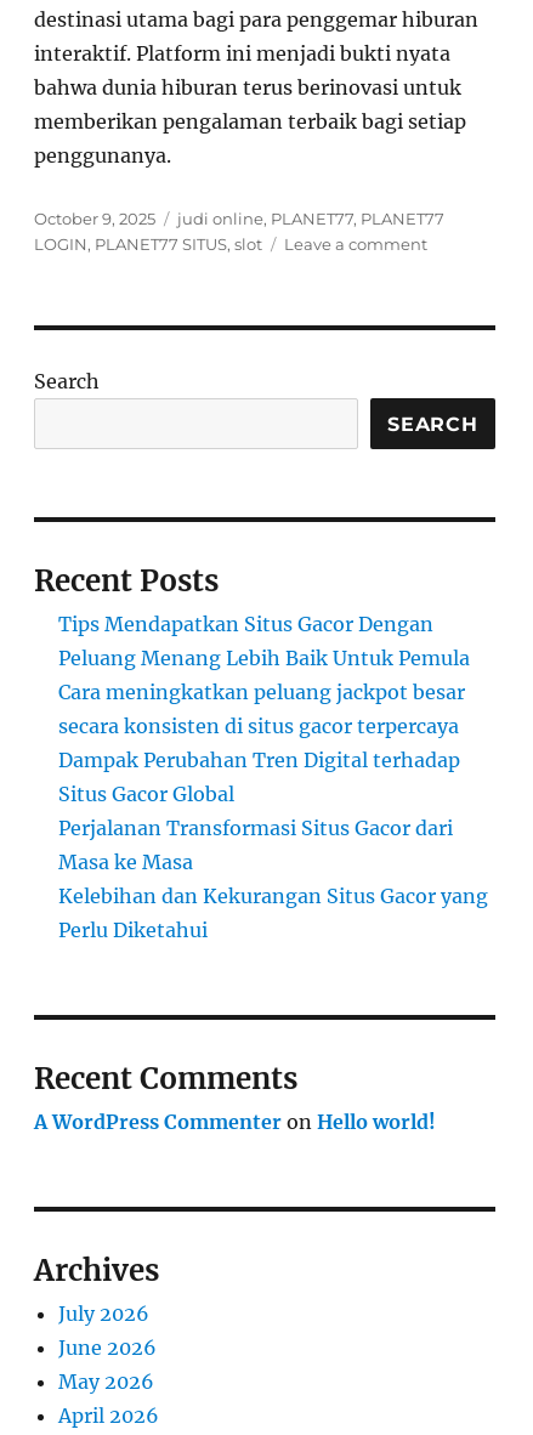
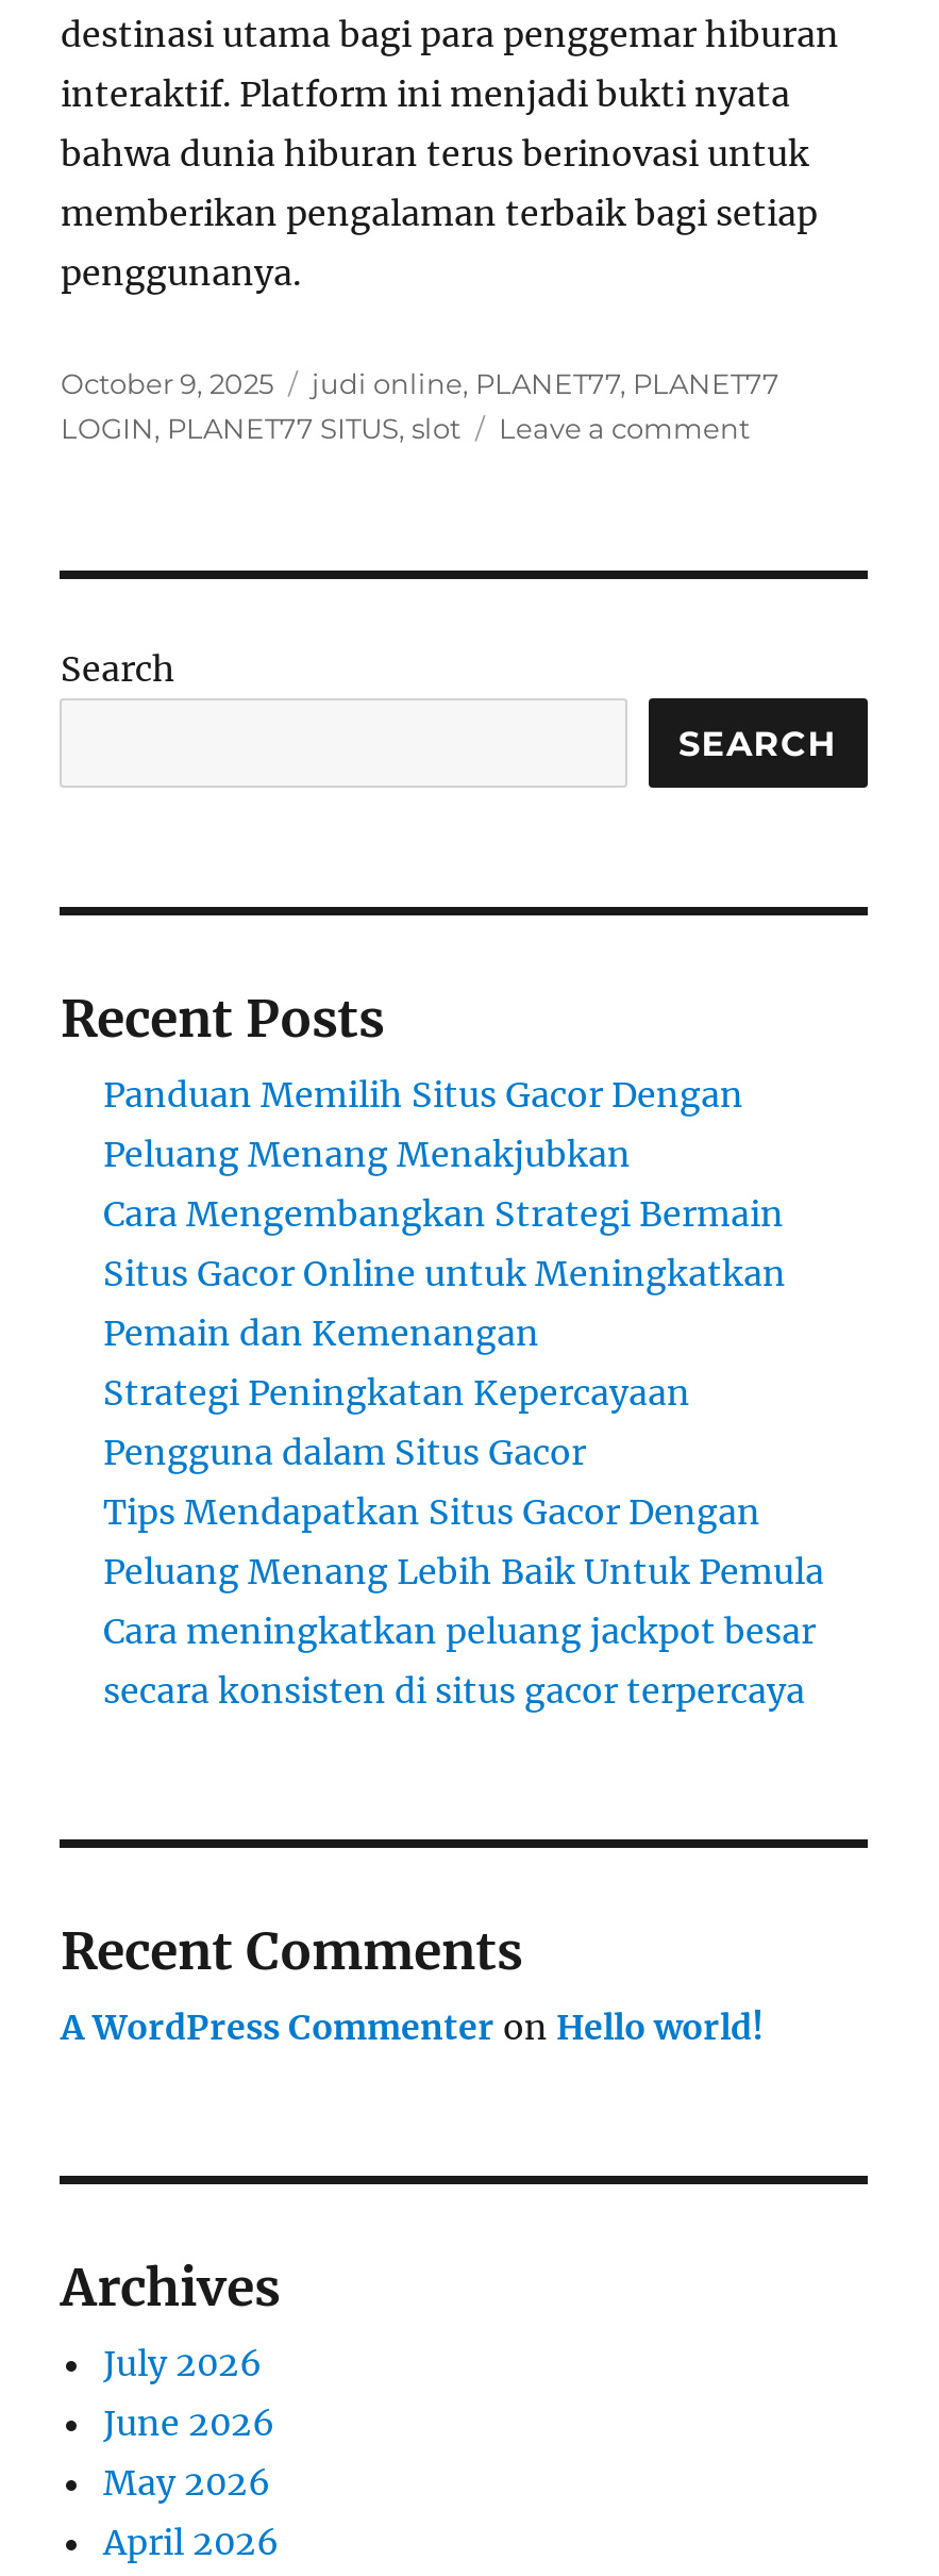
+ Panduan Memilih Situs Gacor Dengan
+ Peluang Menang Menakjubkan
+ Cara Mengembangkan Strategi Bermain
+ Situs Gacor Online untuk Meningkatkan
+ Pemain dan Kemenangan
+ Strategi Peningkatan Kepercayaan
+ Pengguna dalam Situs Gacor

moved down: Tips Mendapatkan Situs Gacor Dengan | Peluang Menang Lebih Baik Untuk Pemula | Cara meningkatkan peluang jackpot besar | secara konsisten di situs gacor terpercaya

- Dampak Perubahan Tren Digital terhadap
- Situs Gacor Global
- Perjalanan Transformasi Situs Gacor dari
- Masa ke Masa
- Kelebihan dan Kekurangan Situs Gacor yang
- Perlu Diketahui
